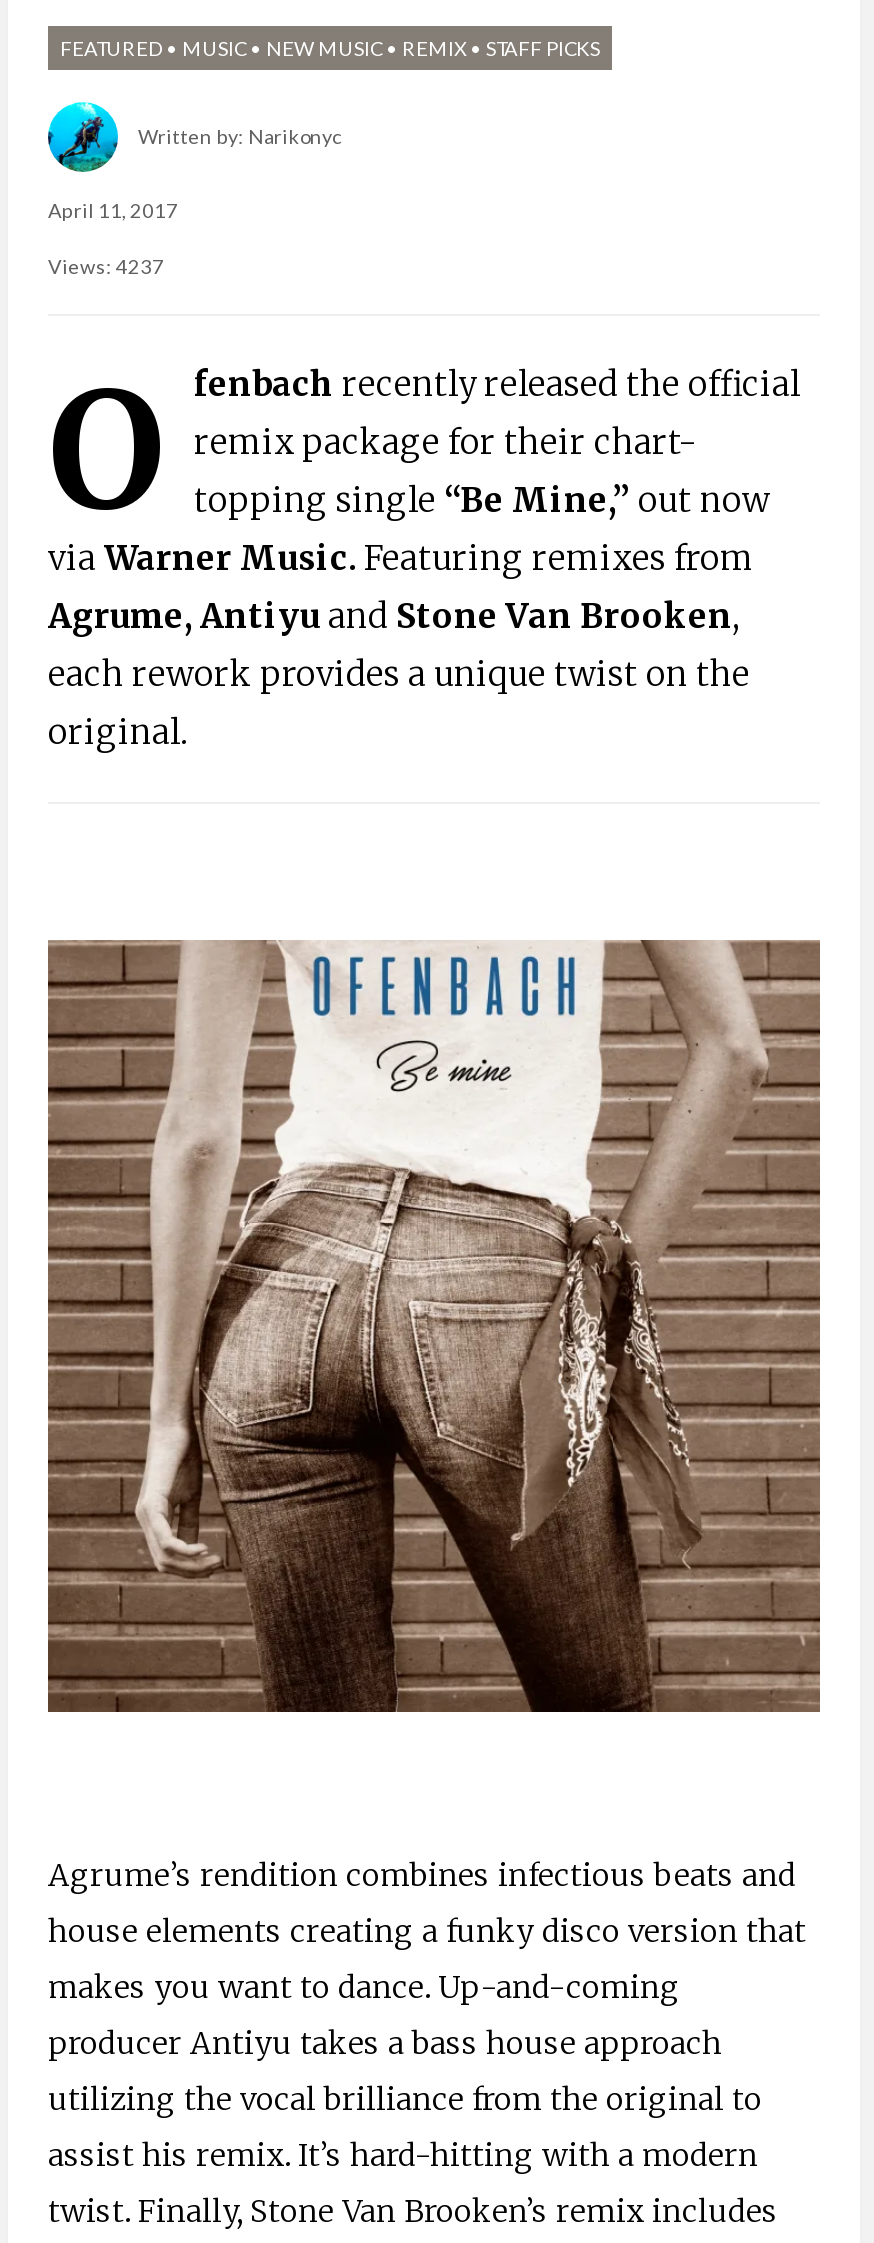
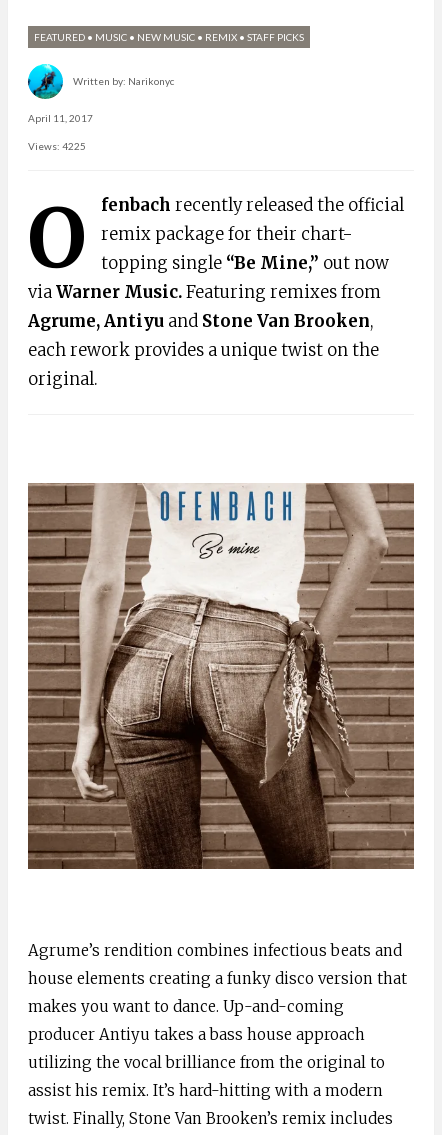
- Views: 4237
+ Views: 4225
